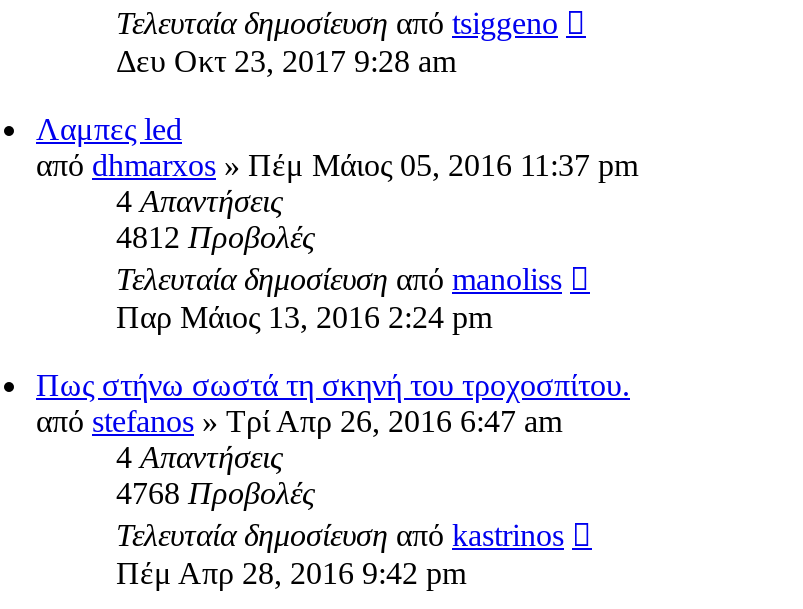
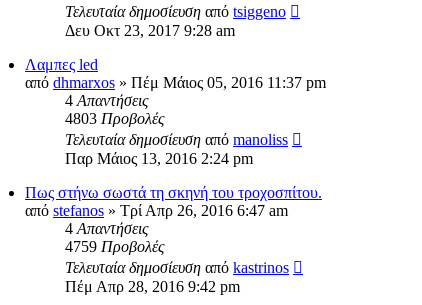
- 4812 Προβολές
+ 4803 Προβολές

- 4768 Προβολές
+ 4759 Προβολές
